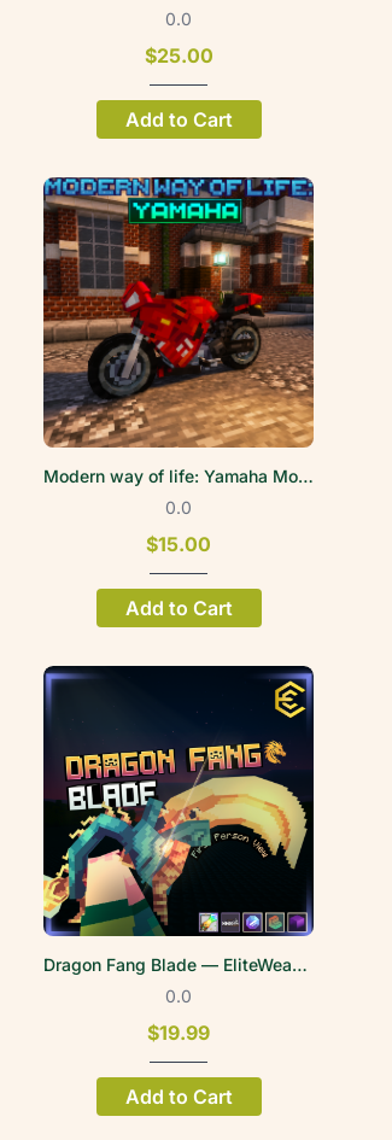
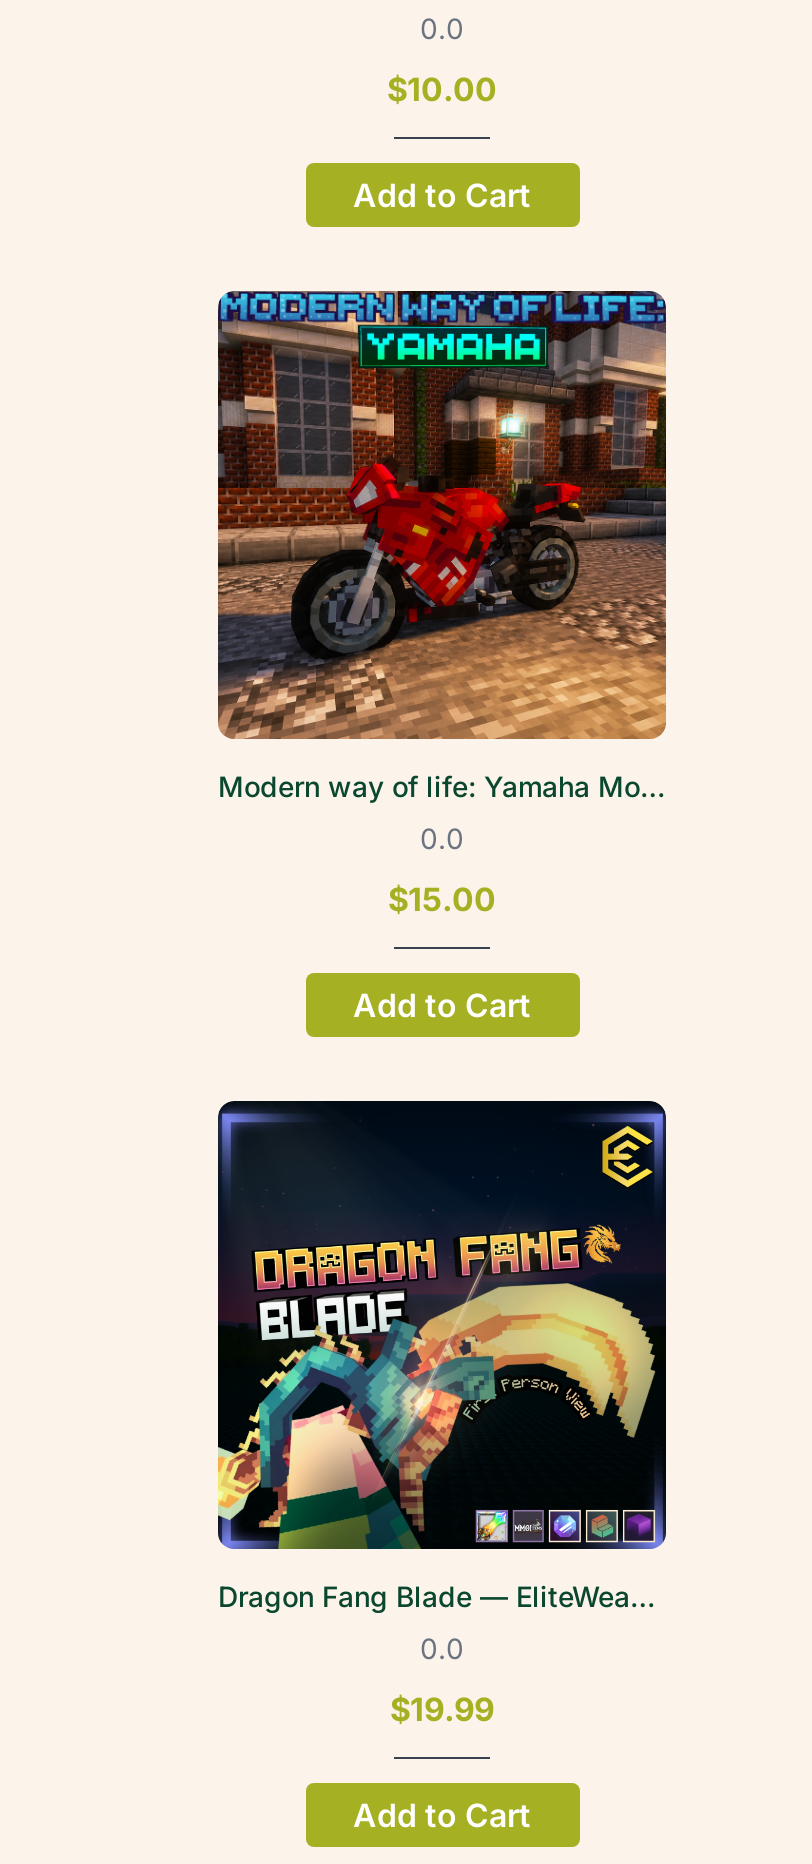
- $25.00
+ $10.00
